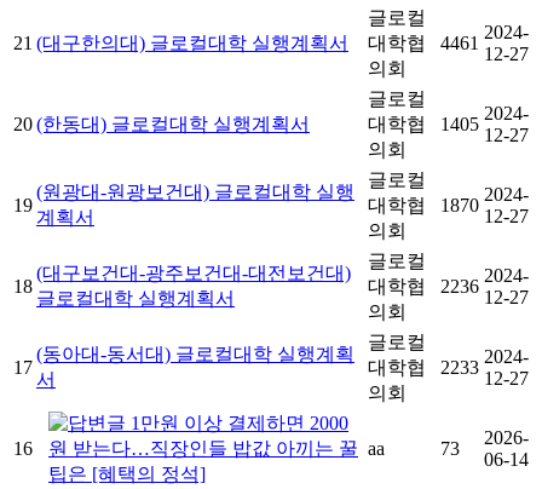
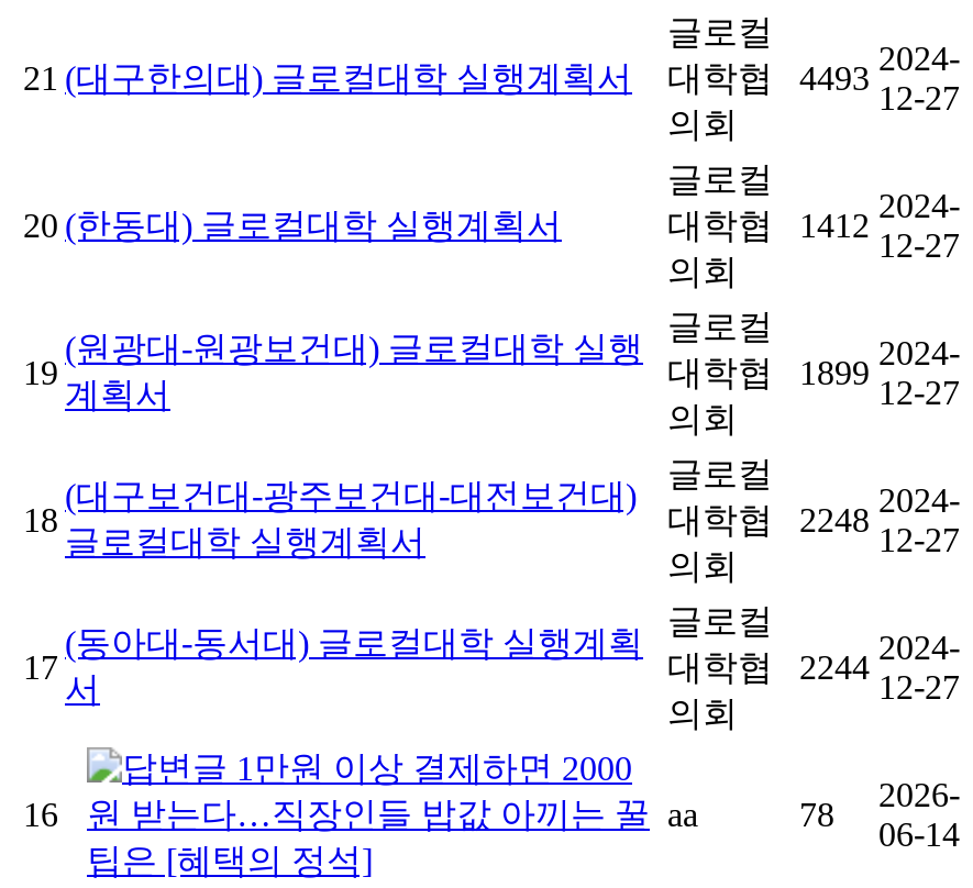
- 21 (대구한의대) 글로컬대학 실행계획서 대학협 4461
+ 21 (대구한의대) 글로컬대학 실행계획서 대학협 4493

- 대학협 1405
+ 대학협 1412

- 대학협 1870
+ 대학협 1899

- 대학협 2236
+ 대학협 2248

- 대학협 2233
+ 대학협 2244

- 73
+ 78
